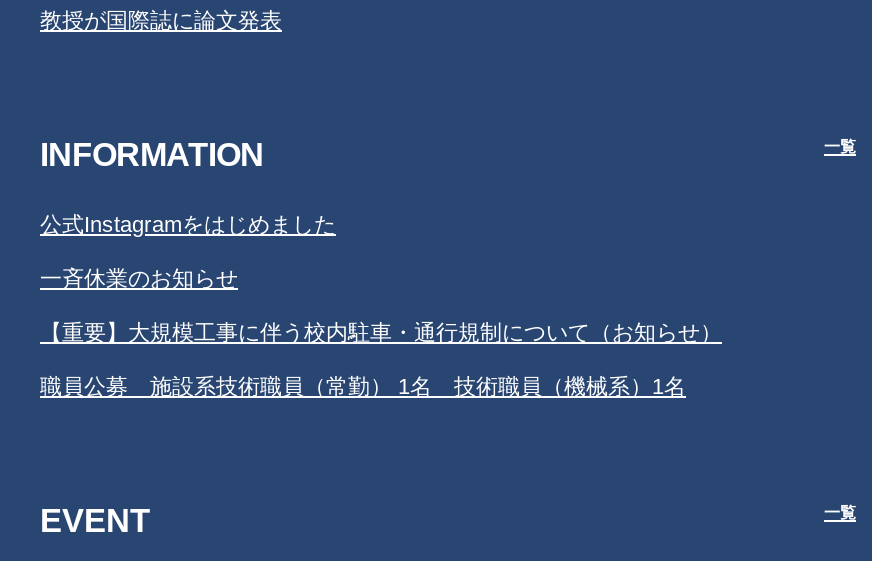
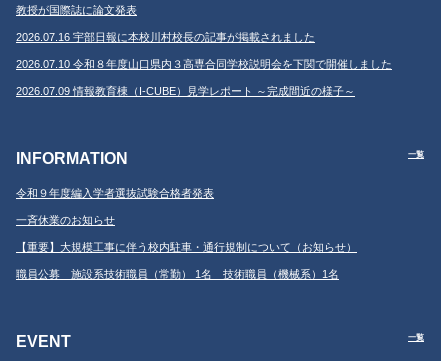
+ 2026.07.16 宇部日報に本校川村校長の記事が掲載されました
+ 2026.07.10 令和８年度山口県内３高専合同学校説明会を下関で開催しました
+ 2026.07.09 情報教育棟（I-CUBE）見学レポート ～完成間近の様子～

- 公式Instagramをはじめました
+ 令和９年度編入学者選抜試験合格者発表
